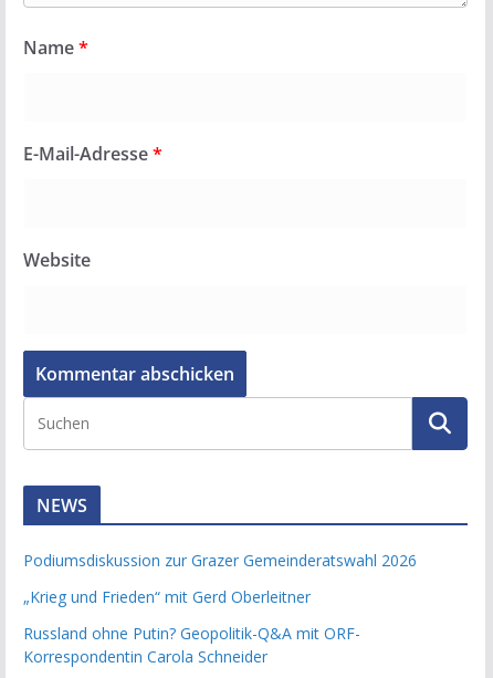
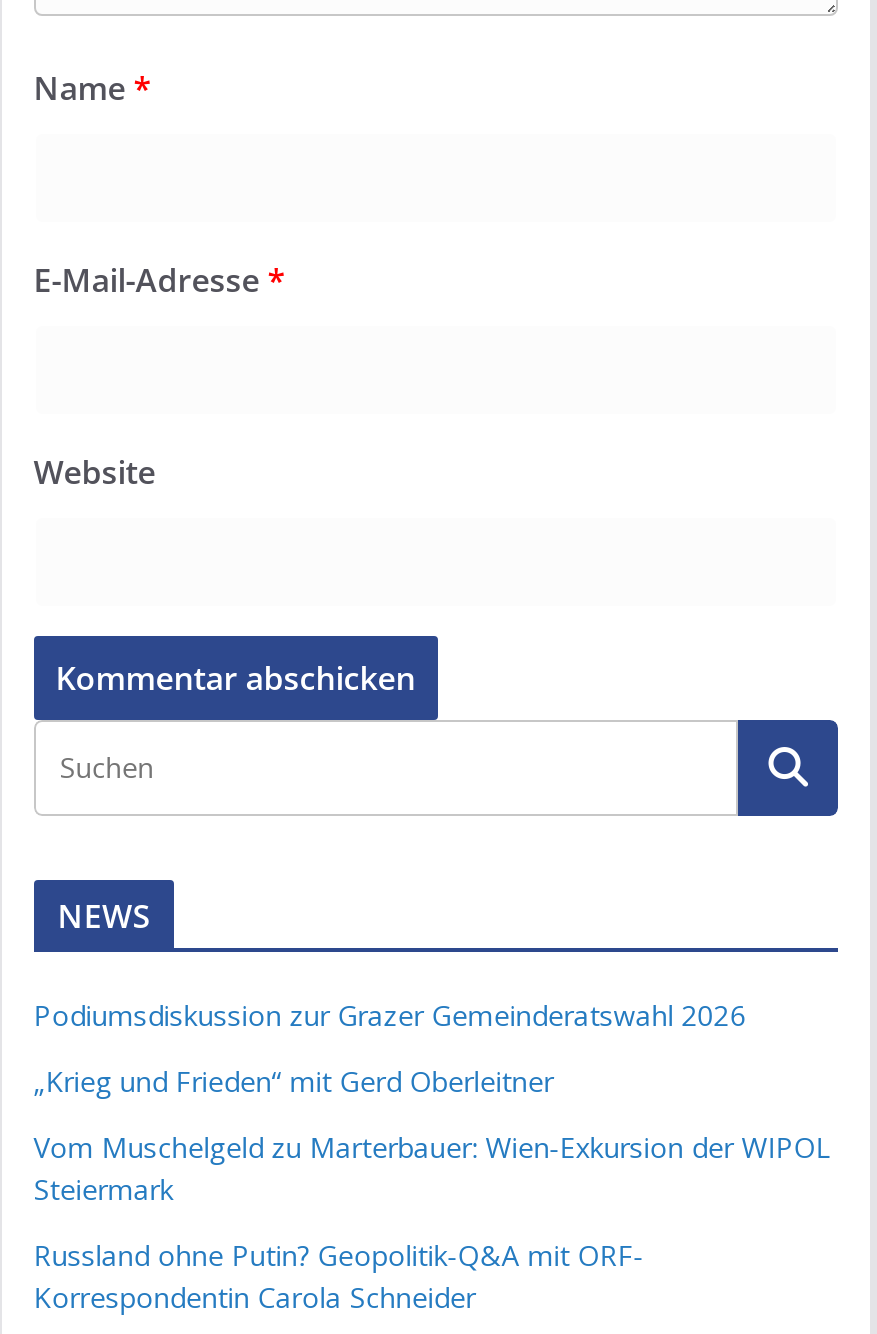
+ Vom Muschelgeld zu Marterbauer: Wien-Exkursion der WIPOL
+ Steiermark
